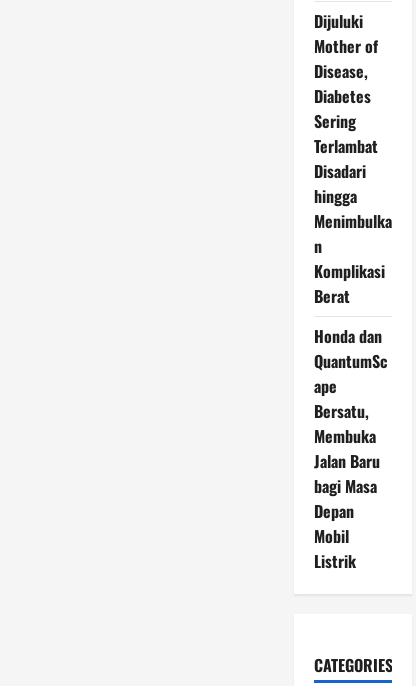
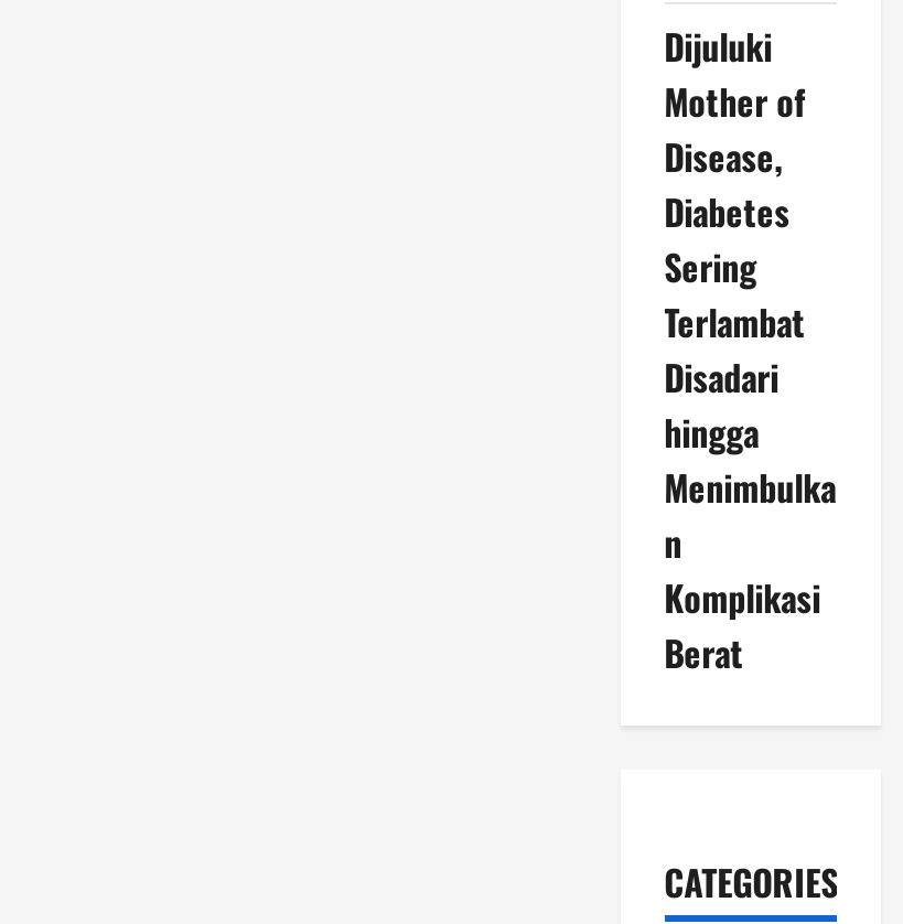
- Honda dan
- QuantumSc
- ape
- Bersatu,
- Membuka
- Jalan Baru
- bagi Masa
- Depan
- Mobil
- Listrik
